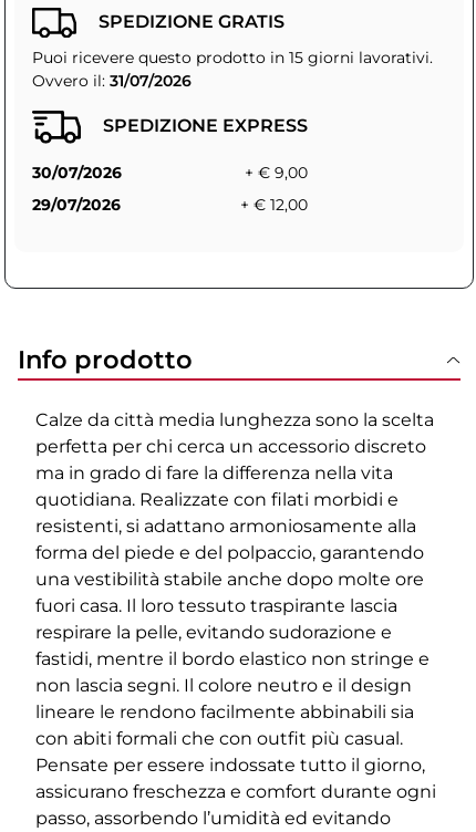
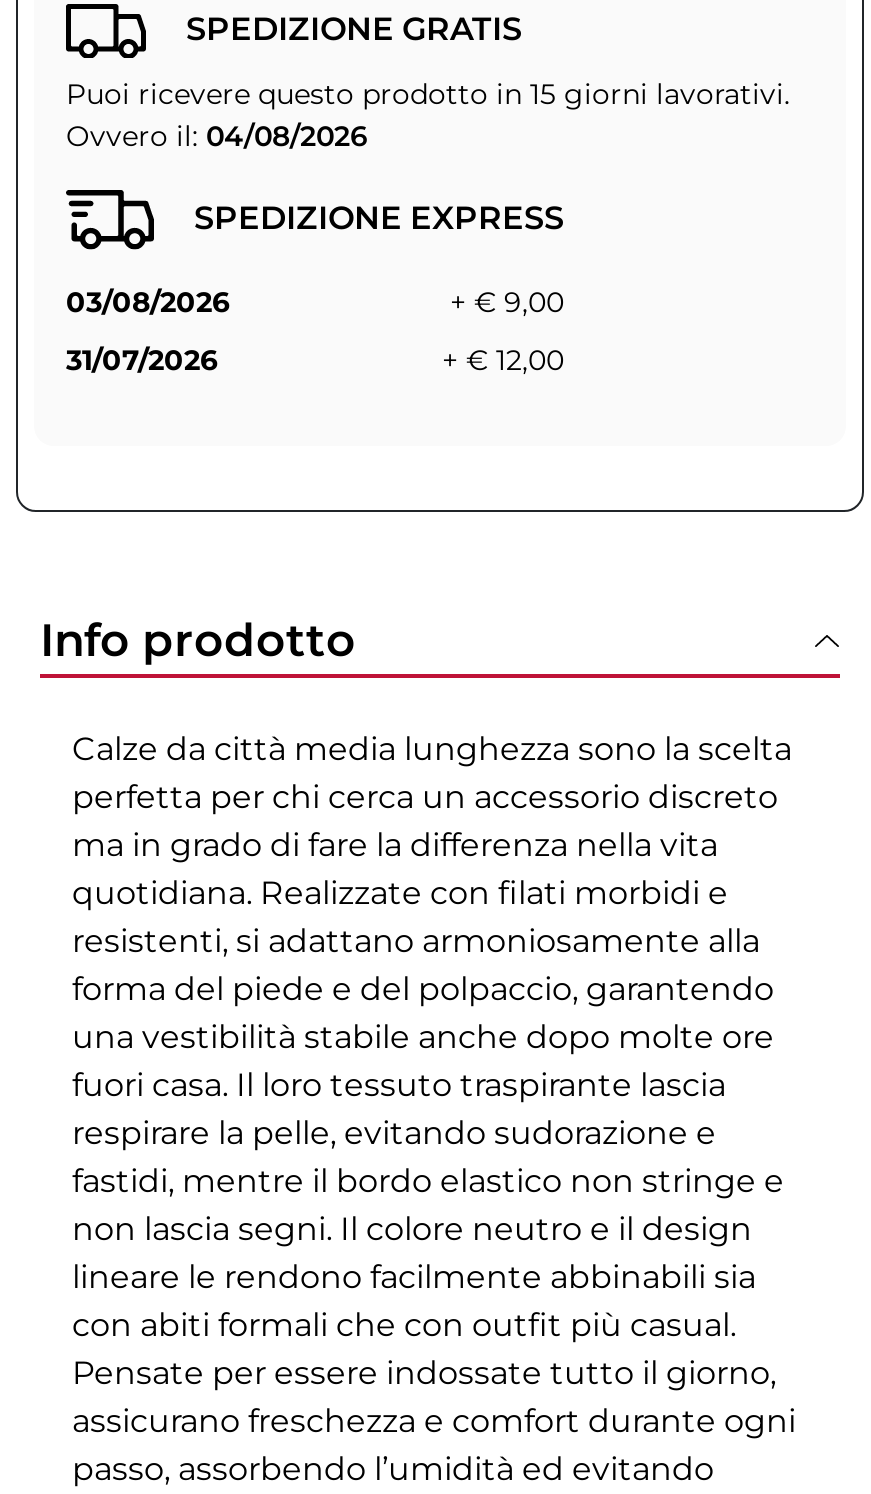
- Ovvero il: 31/07/2026
+ Ovvero il: 04/08/2026

- 30/07/2026
+ 03/08/2026

- 29/07/2026
+ 31/07/2026
